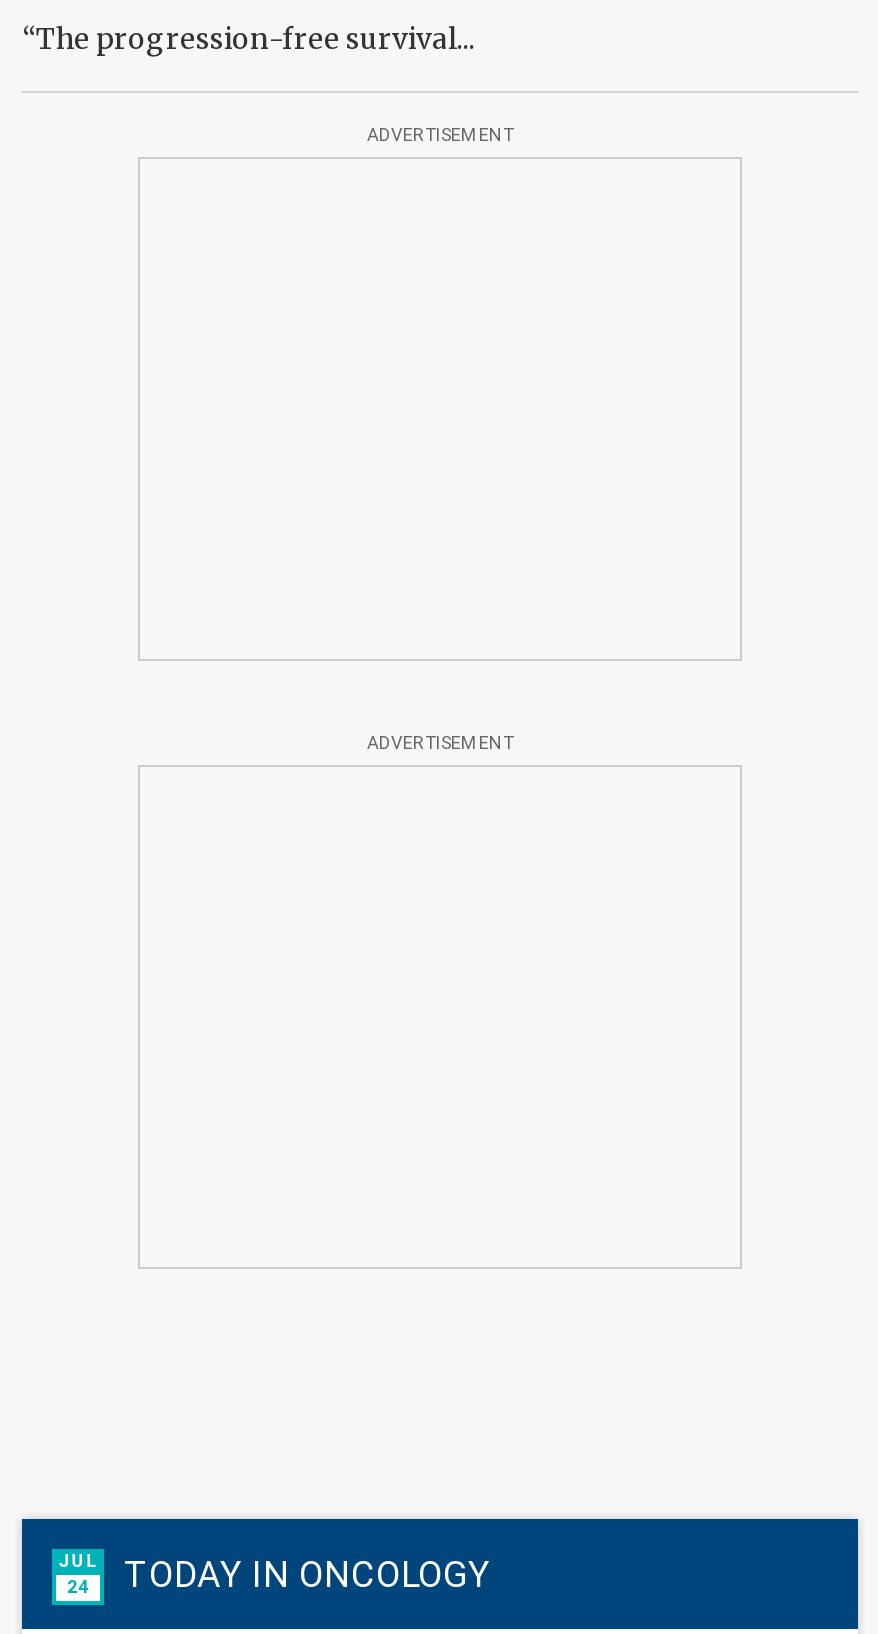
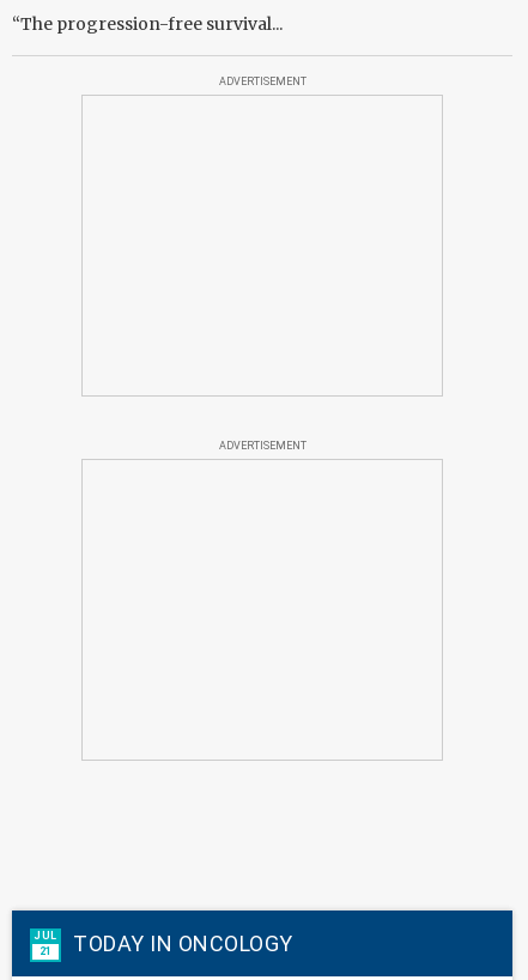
- JUL 24 TODAY IN ONCOLOGY
+ JUL 21 TODAY IN ONCOLOGY
